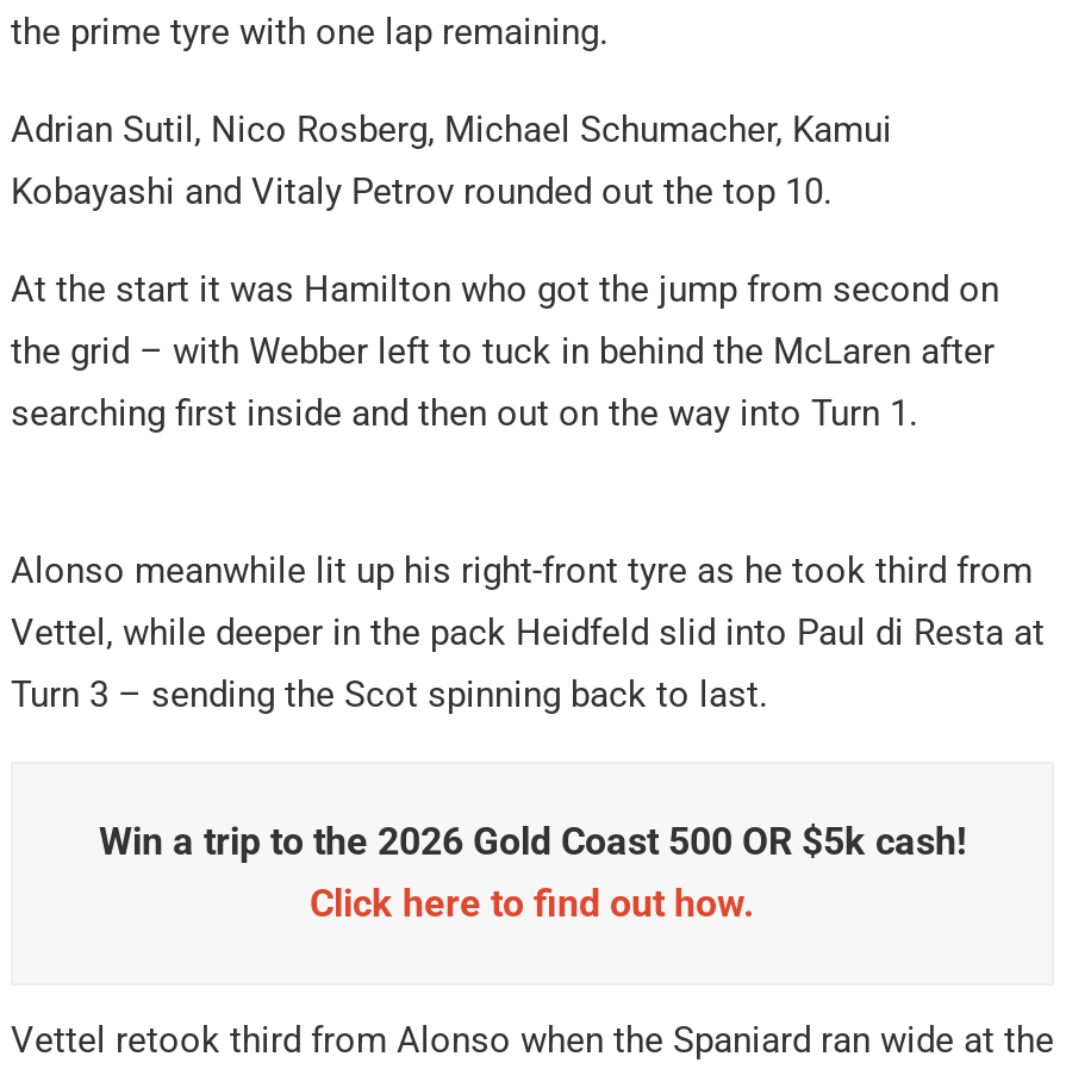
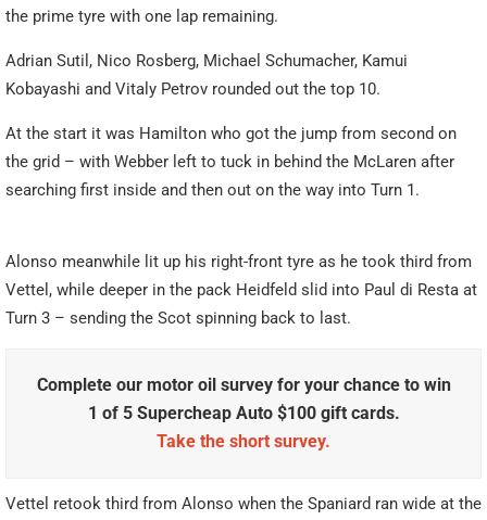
- Win a trip to the 2026 Gold Coast 500 OR $5k cash!
- Click here to find out how.
+ Complete our motor oil survey for your chance to win
+ 1 of 5 Supercheap Auto $100 gift cards.
+ Take the short survey.
